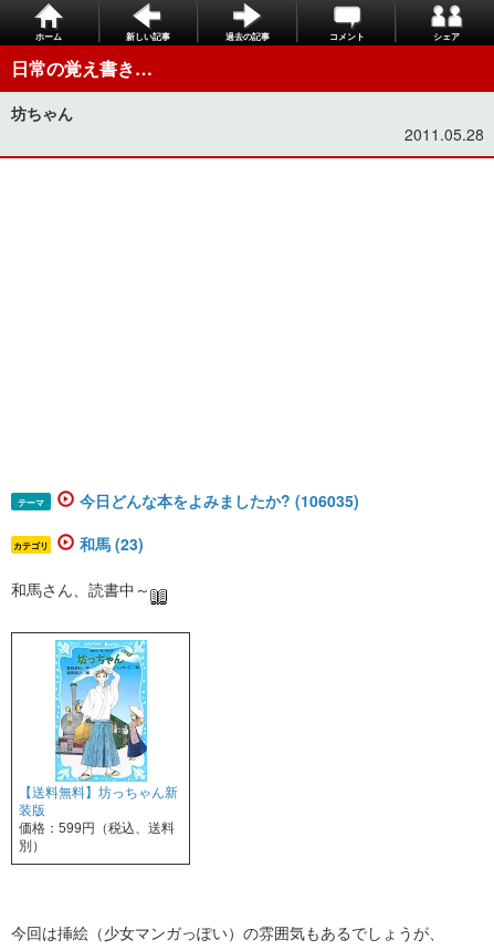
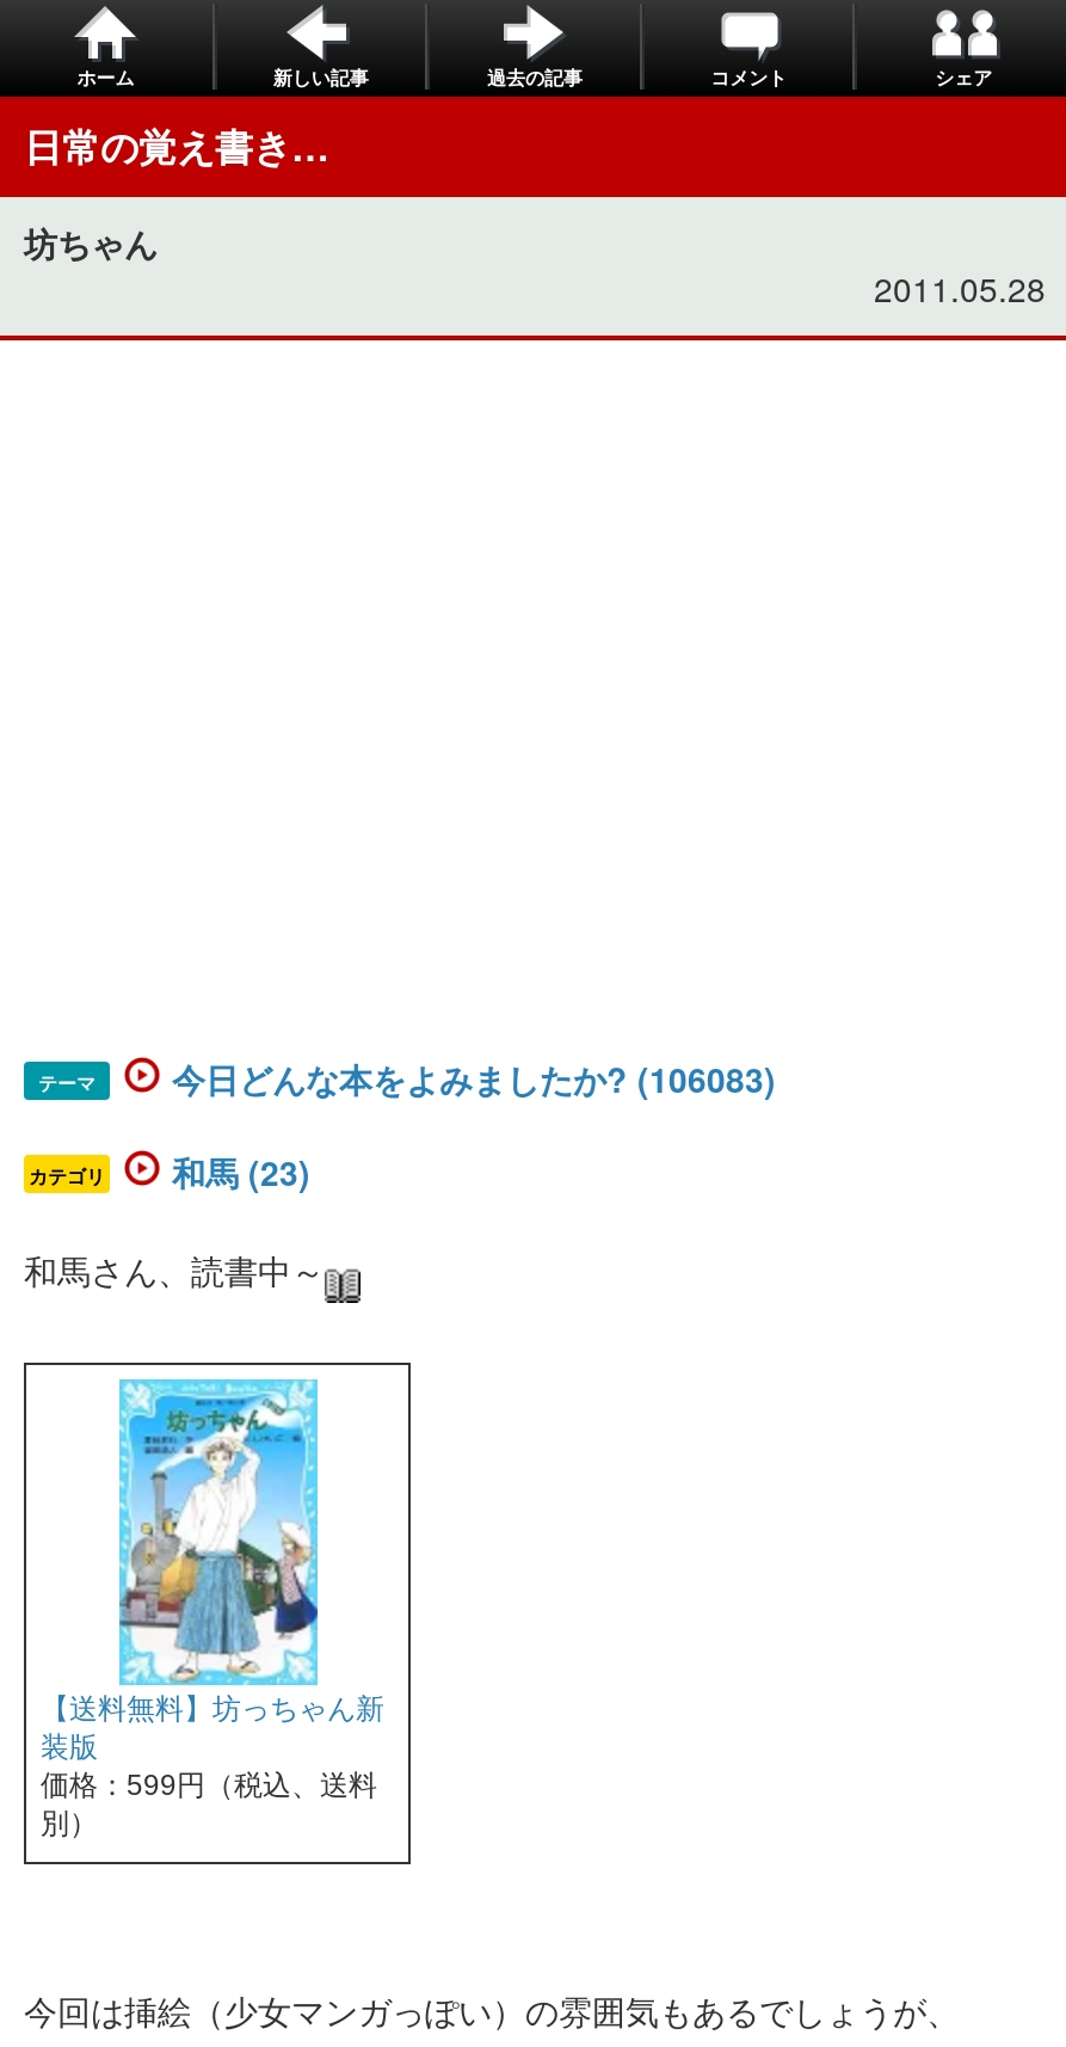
- 今日どんな本をよみましたか? (106035)
+ 今日どんな本をよみましたか? (106083)
